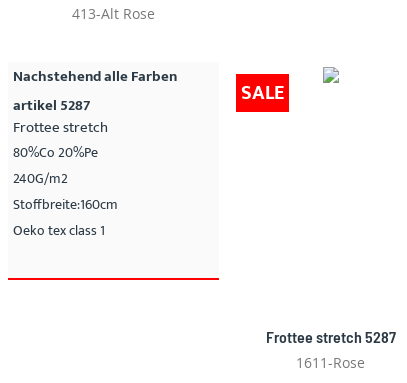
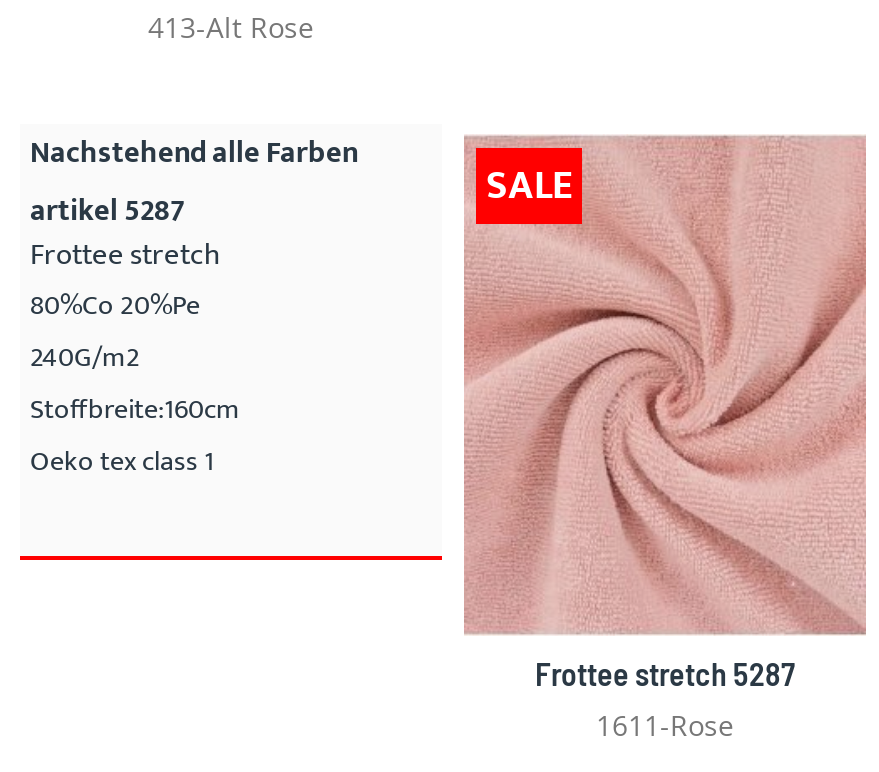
+ [image]
